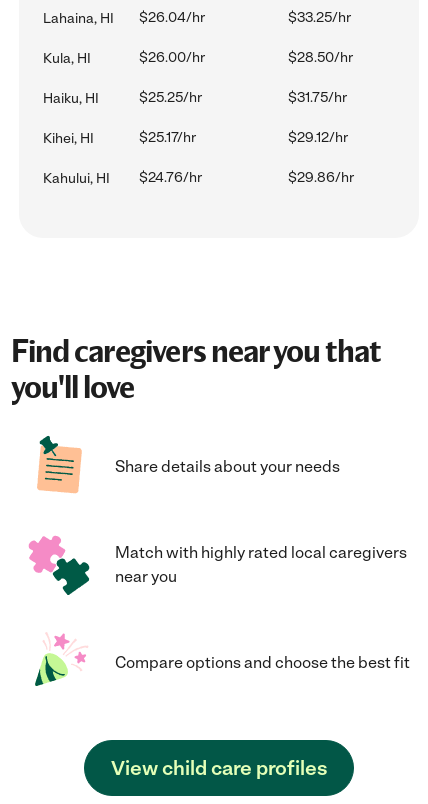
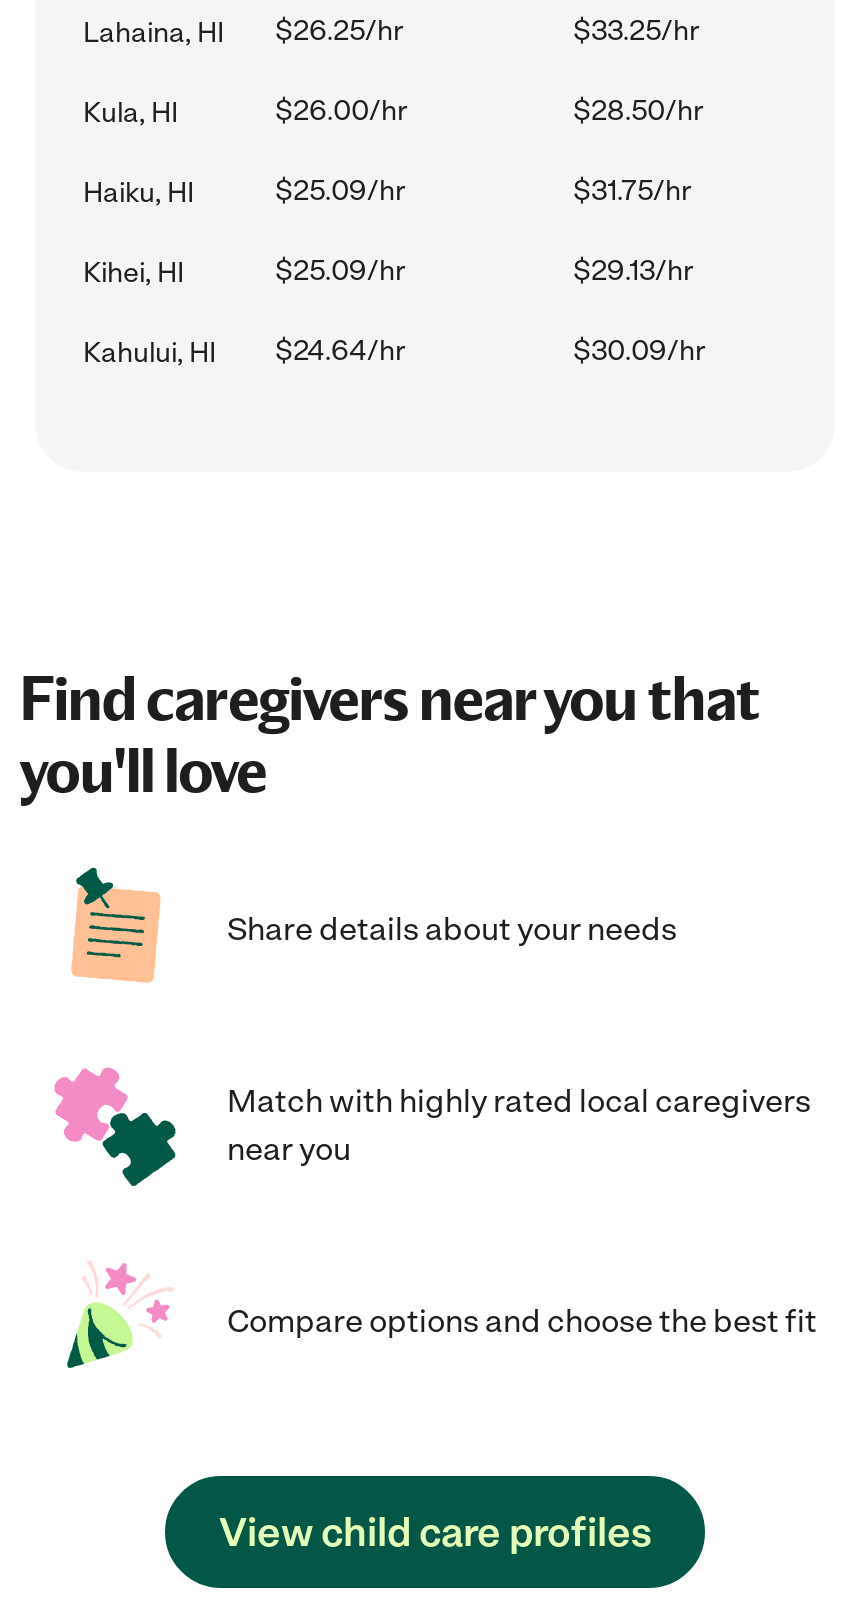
- Lahaina, HI $26.04/hr
+ Lahaina, HI $26.25/hr

- $25.25/hr
+ $25.09/hr

- $25.17/hr
- $29.12/hr
+ $25.09/hr
+ $29.13/hr

- $24.76/hr
- $29.86/hr
+ $24.64/hr
+ $30.09/hr
